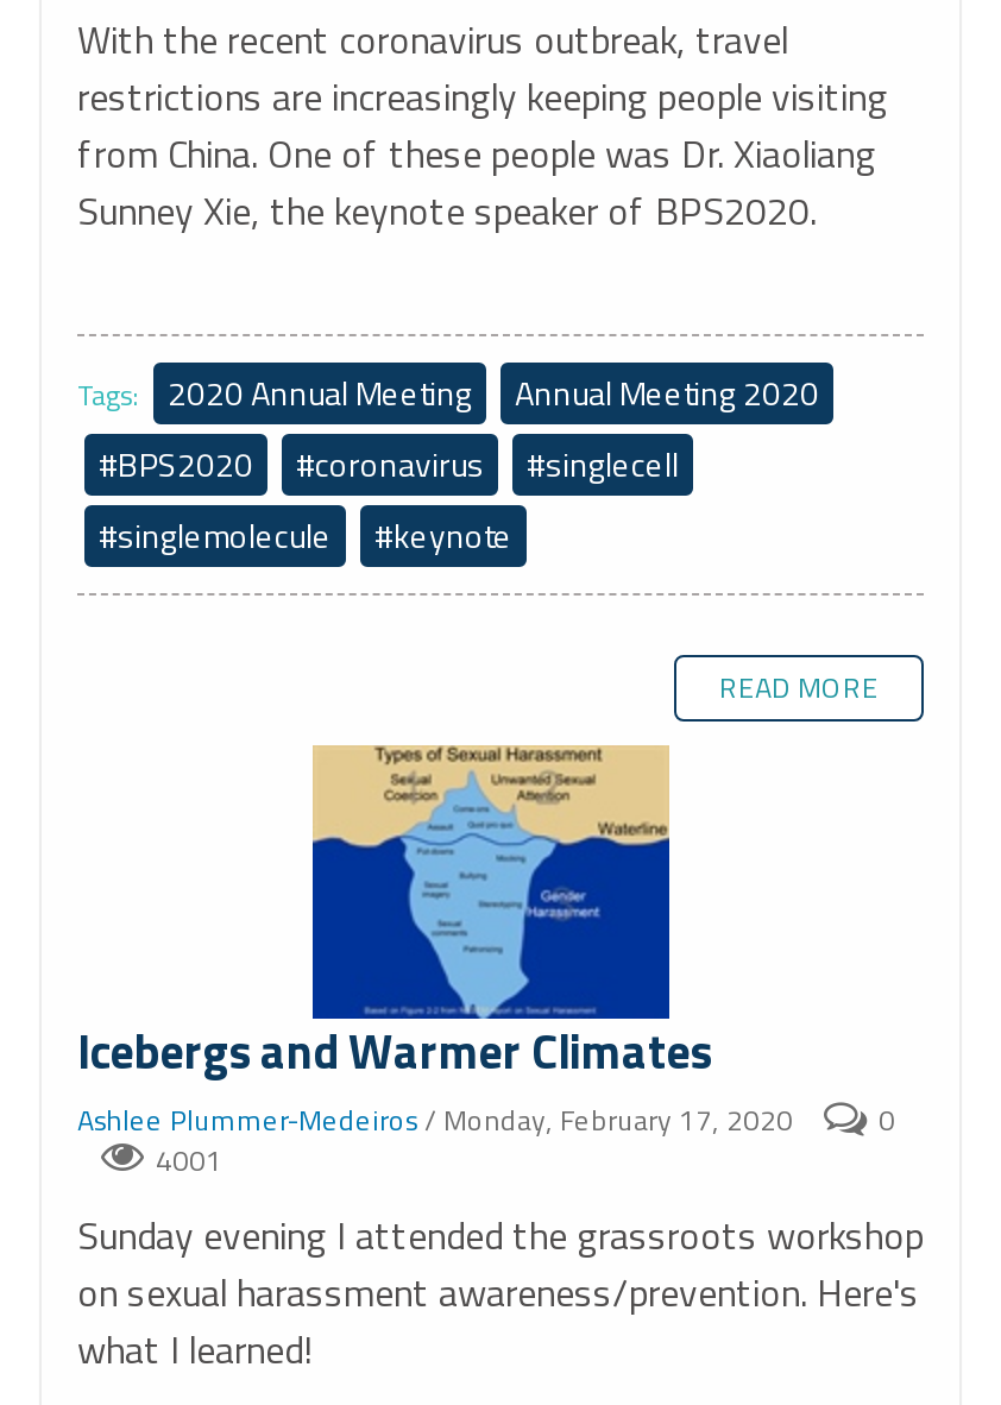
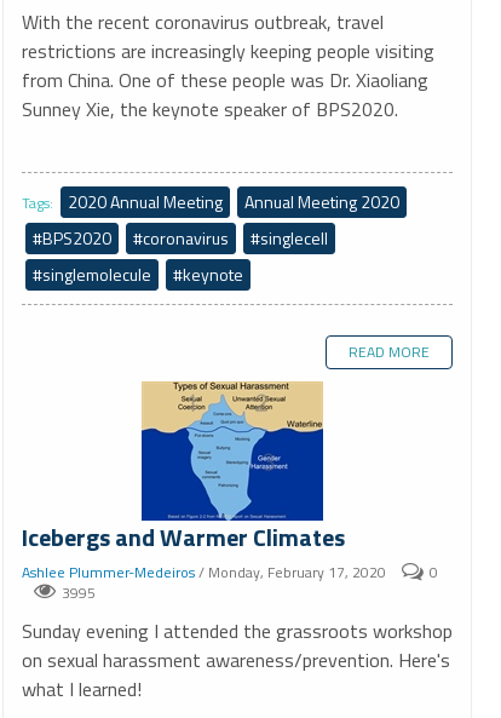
- 4001
+ 3995
